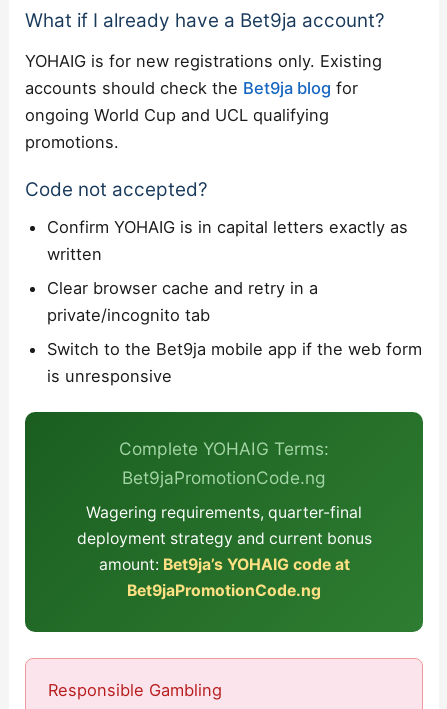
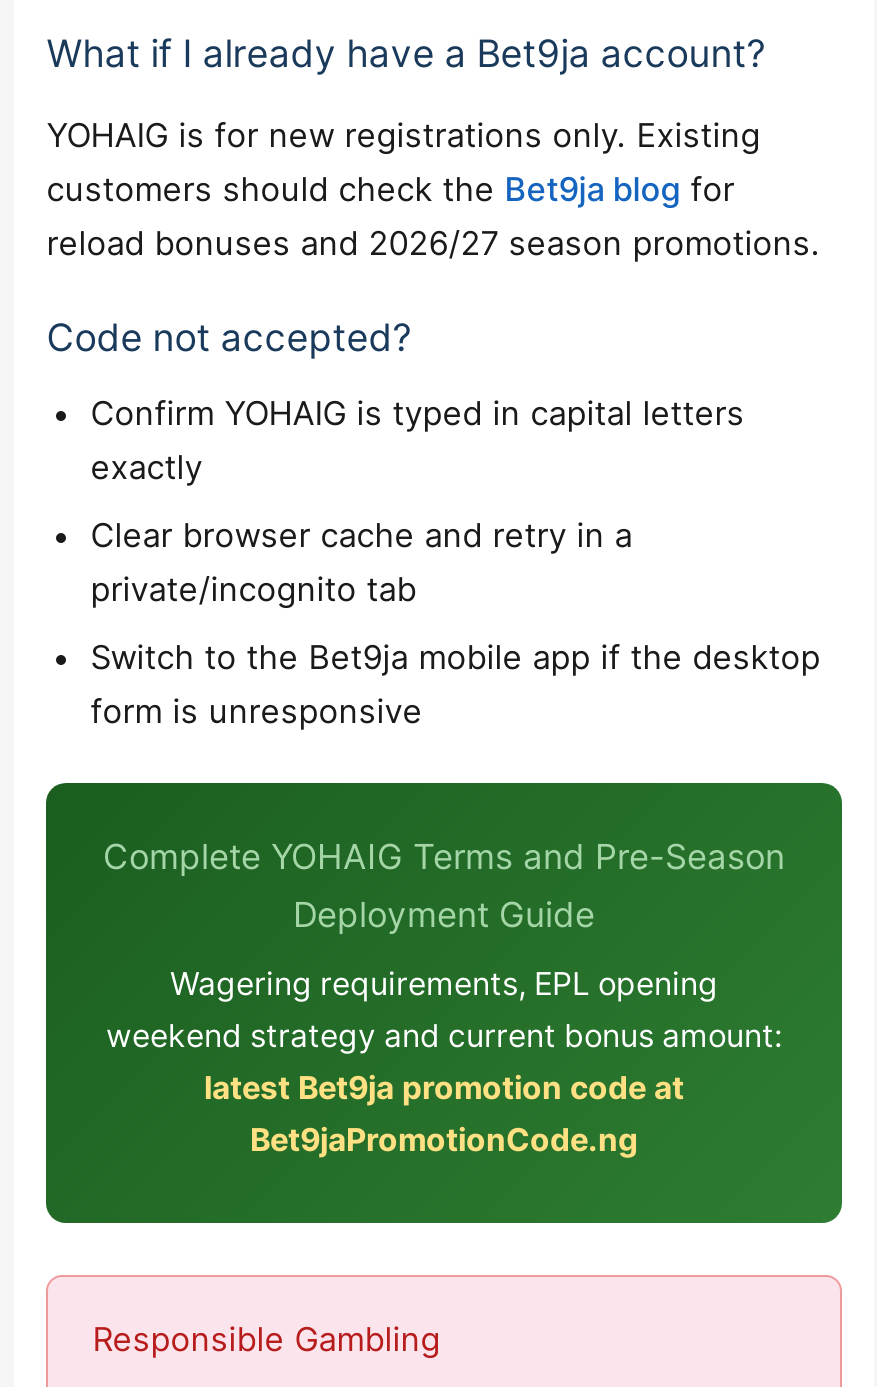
- accounts should check the Bet9ja blog for
- ongoing World Cup and UCL qualifying
- promotions.
+ customers should check the Bet9ja blog for
+ reload bonuses and 2026/27 season promotions.

- Confirm YOHAIG is in capital letters exactly as
- written
+ Confirm YOHAIG is typed in capital letters
+ exactly

- Switch to the Bet9ja mobile app if the web form
- is unresponsive
+ Switch to the Bet9ja mobile app if the desktop
+ form is unresponsive

- Complete YOHAIG Terms:
- Bet9jaPromotionCode.ng
+ Complete YOHAIG Terms and Pre-Season
+ Deployment Guide

- Wagering requirements, quarter-final
- deployment strategy and current bonus
- amount: Bet9ja’s YOHAIG code at
+ Wagering requirements, EPL opening
+ weekend strategy and current bonus amount:
+ latest Bet9ja promotion code at
